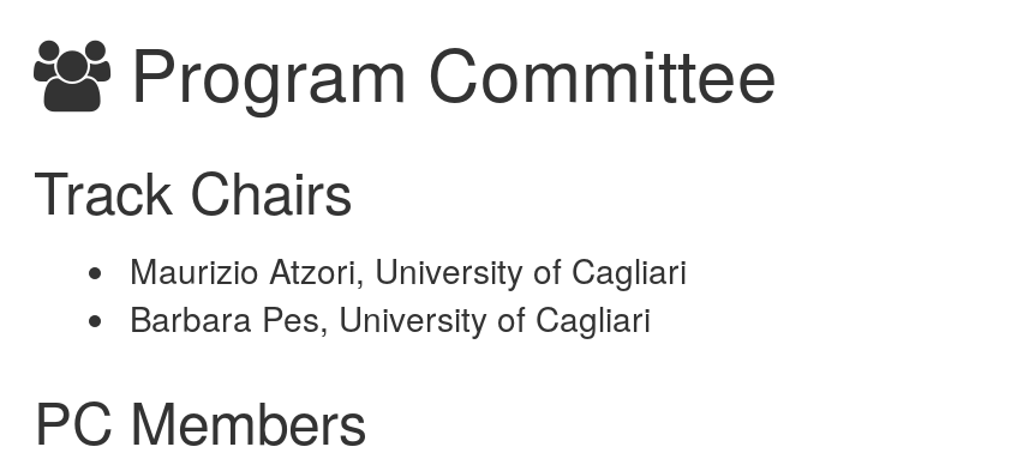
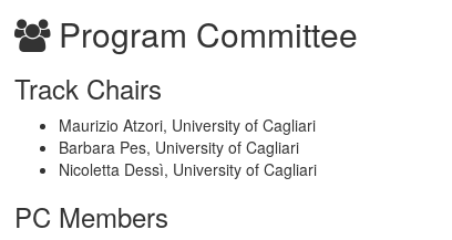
+ Nicoletta Dessì, University of Cagliari
